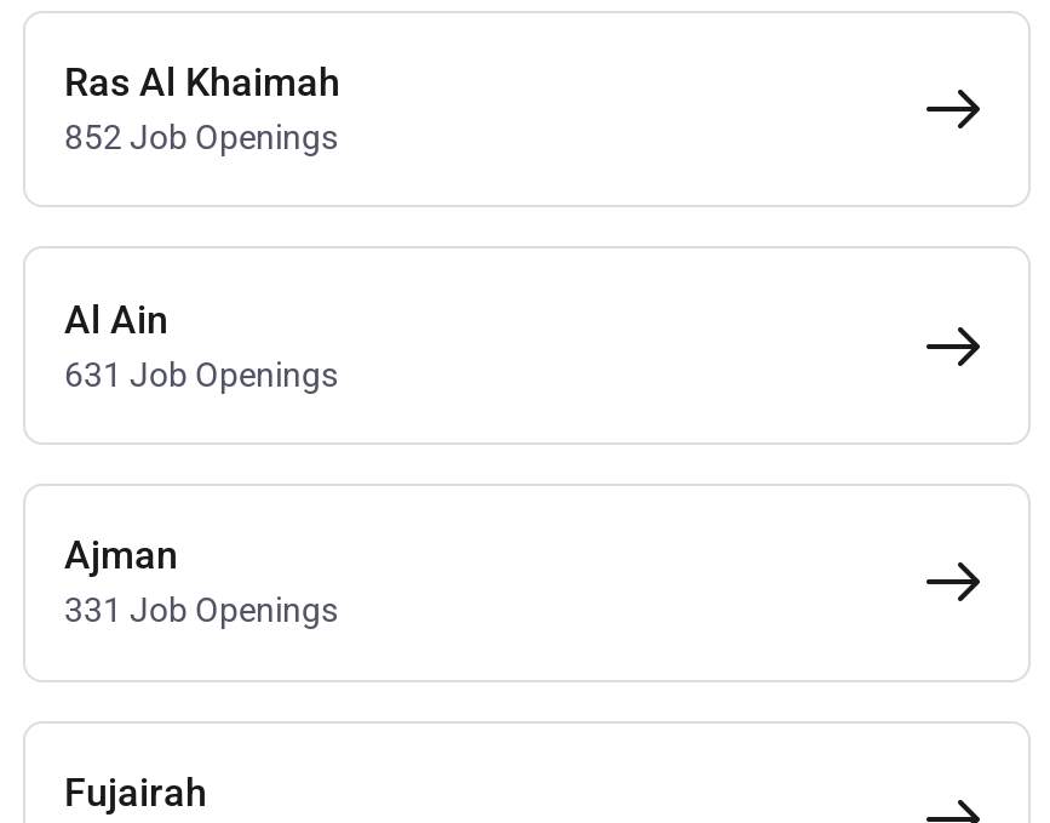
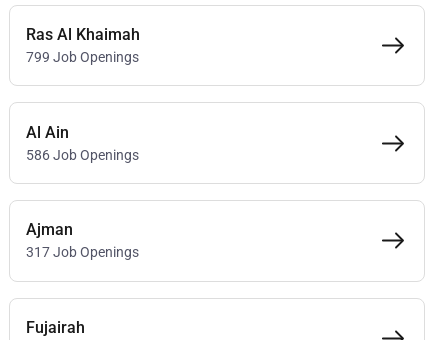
- 852 Job Openings
+ 799 Job Openings

- 631 Job Openings
+ 586 Job Openings

- 331 Job Openings
+ 317 Job Openings
